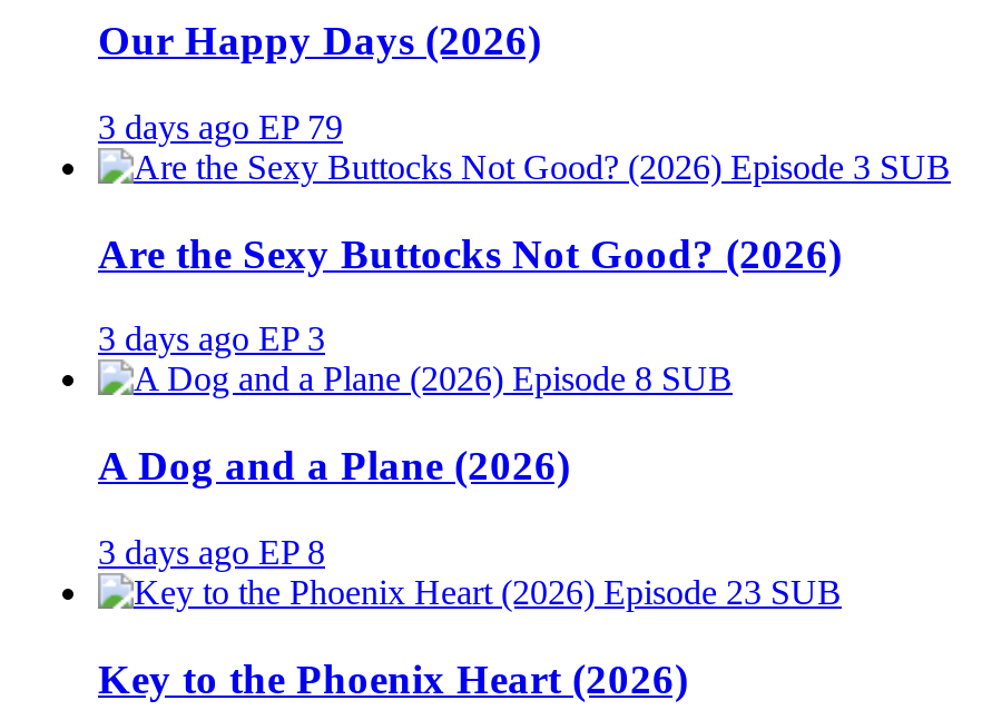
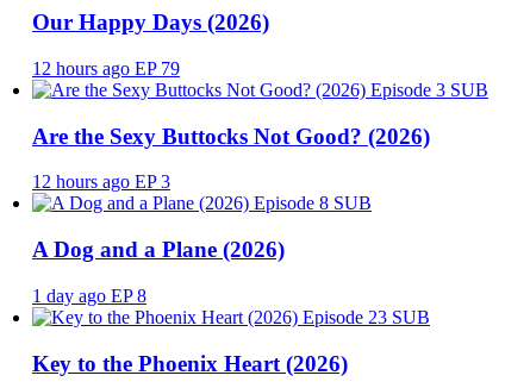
- 3 days ago EP 79
+ 12 hours ago EP 79

- 3 days ago EP 3
+ 12 hours ago EP 3

- 3 days ago EP 8
+ 1 day ago EP 8
